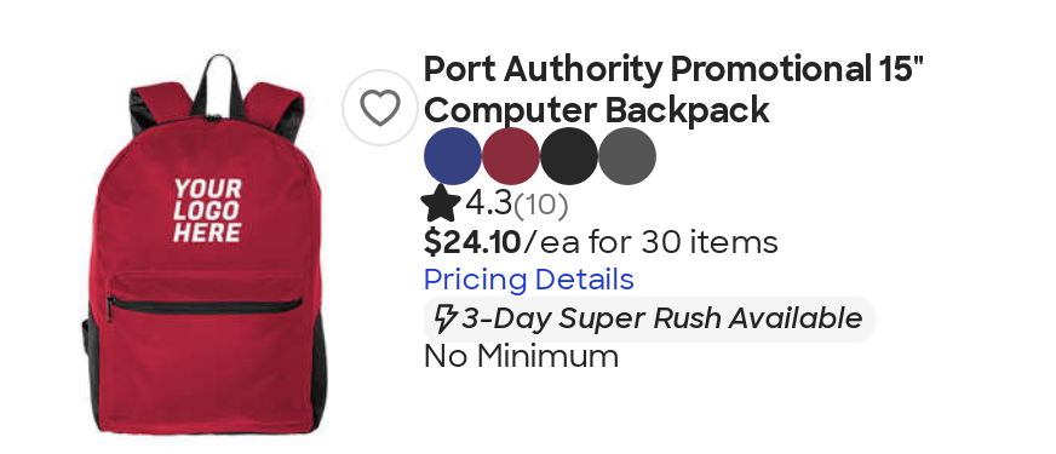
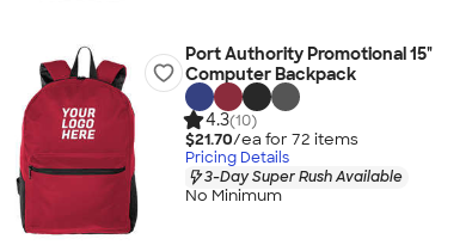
- $24.10/ea for 30 items
+ $21.70/ea for 72 items
